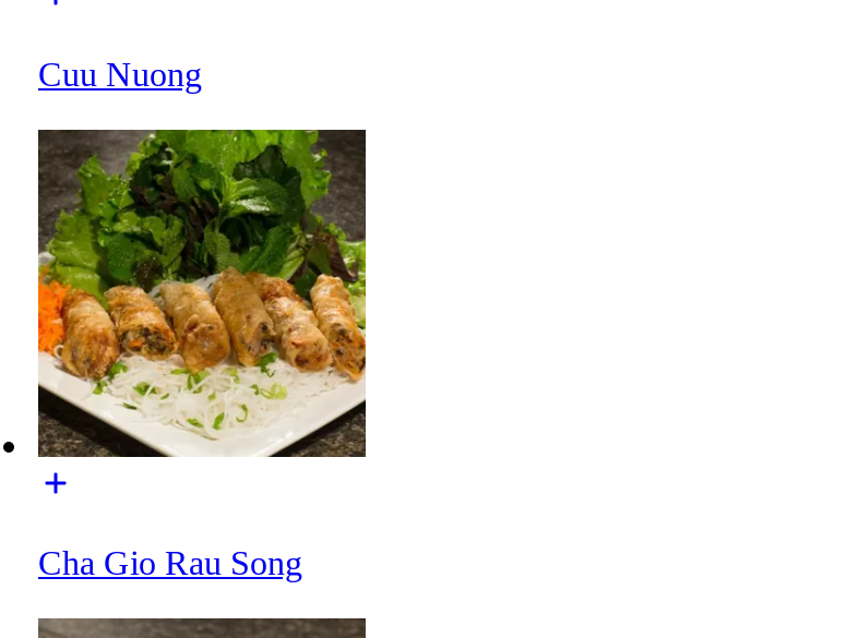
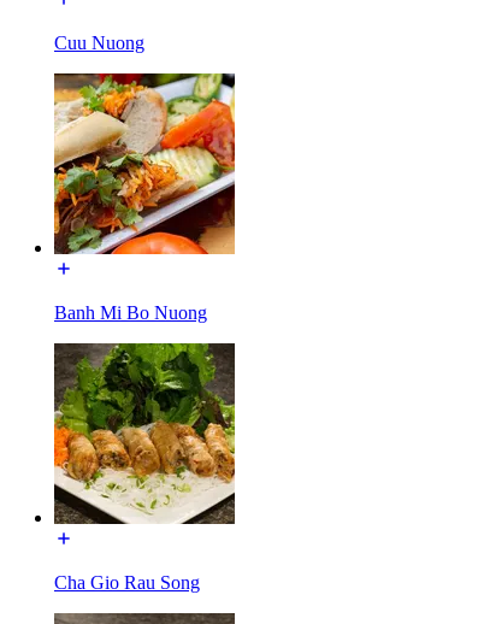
+ [image]
+ Banh Mi Bo Nuong
